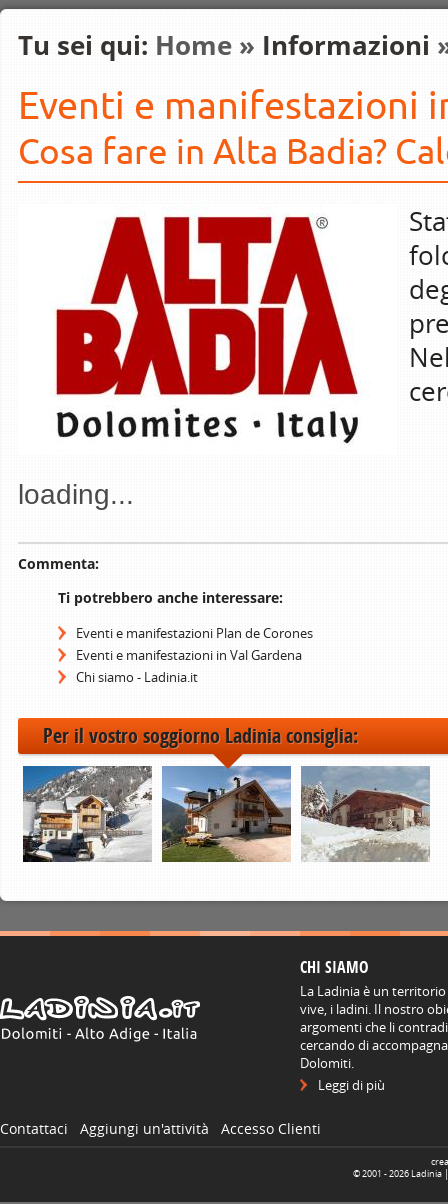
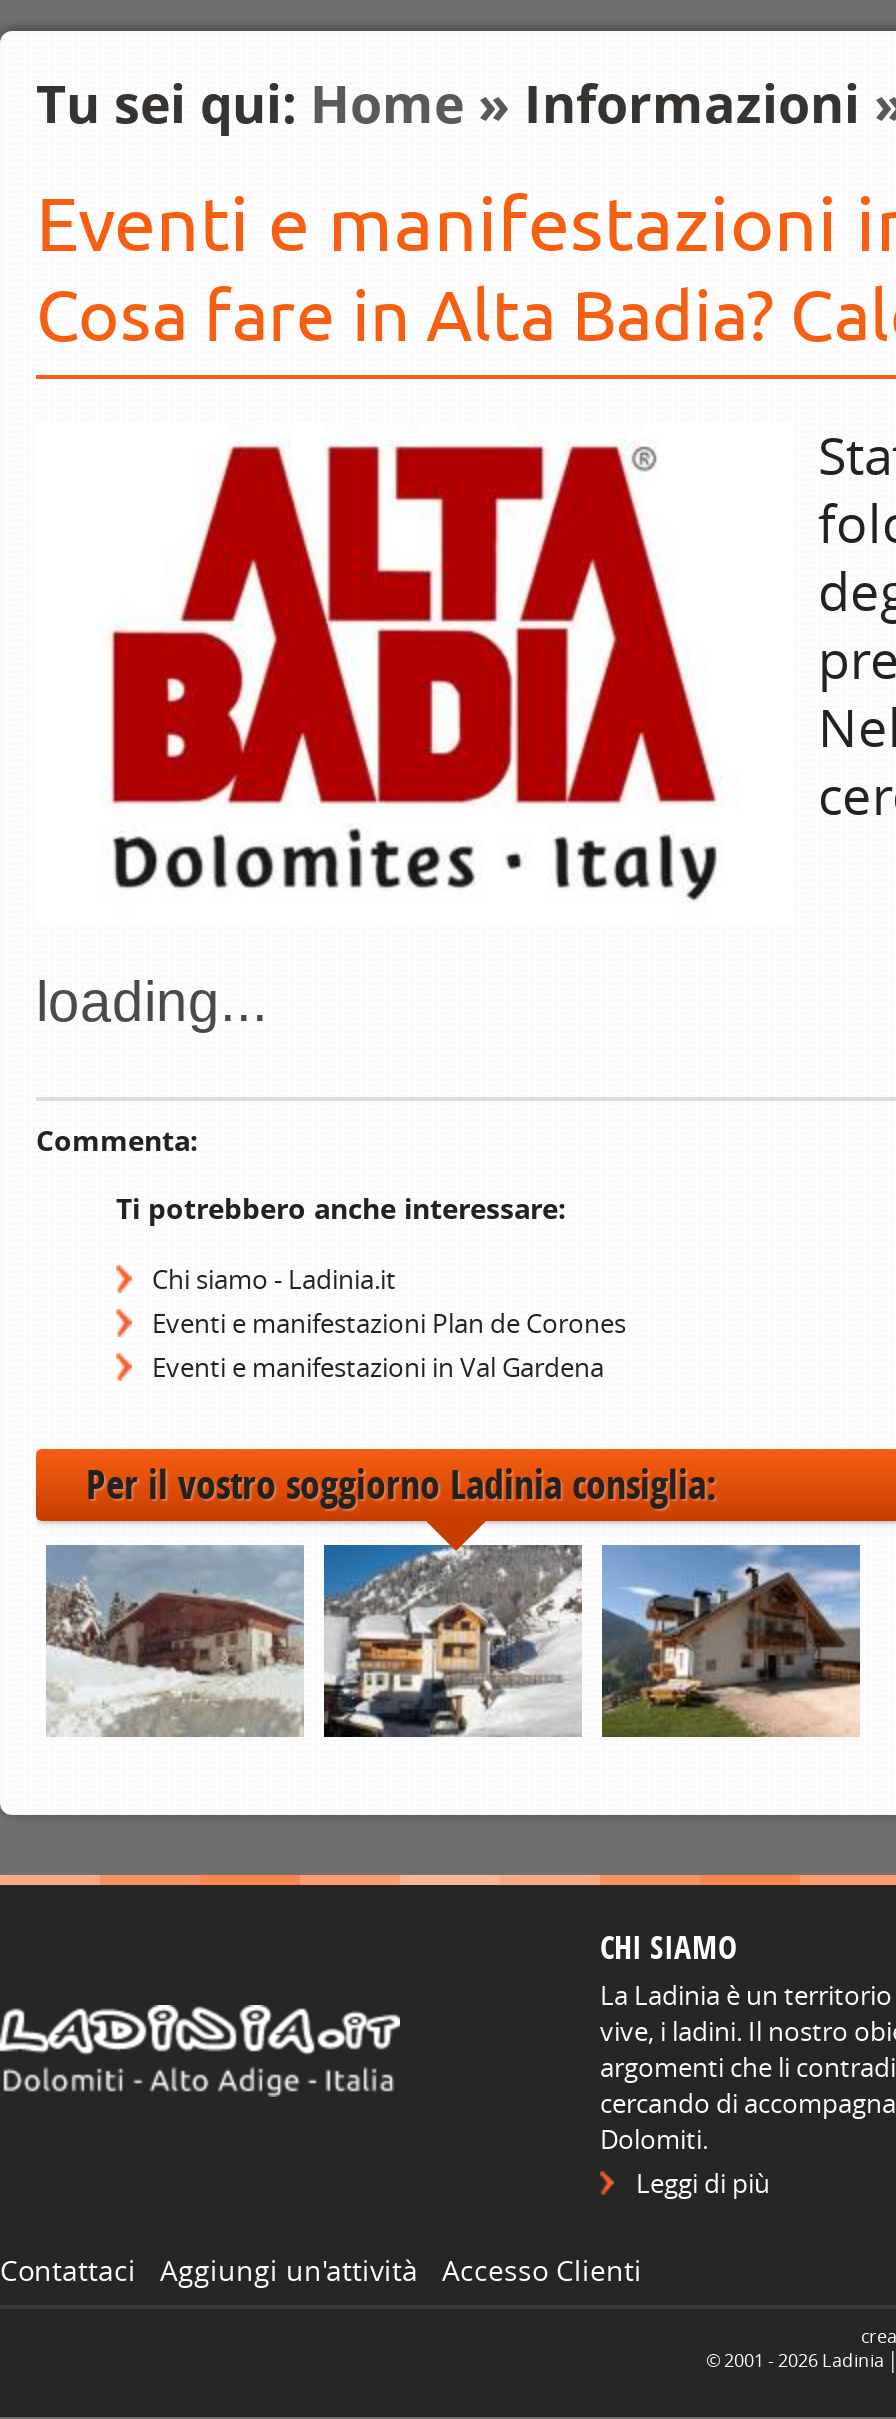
moved down: Eventi e manifestazioni Plan de Corones | Eventi e manifestazioni in Val Gardena

moved up: Chi siamo - Ladinia.it

- [image]
+ [image]

- [image]
+ [image]

- [image]
+ [image]
